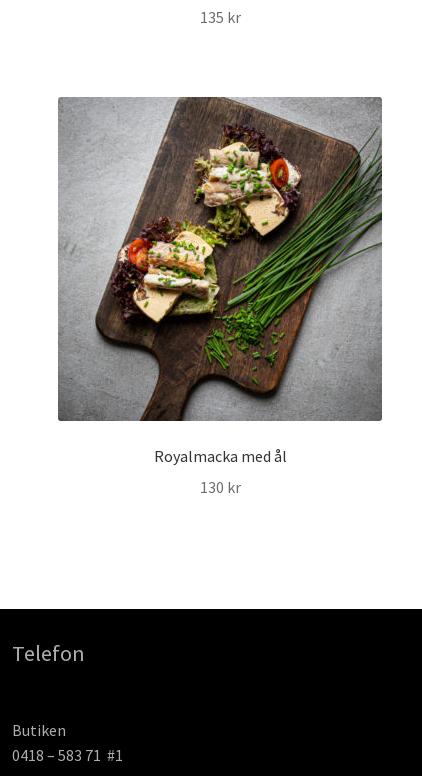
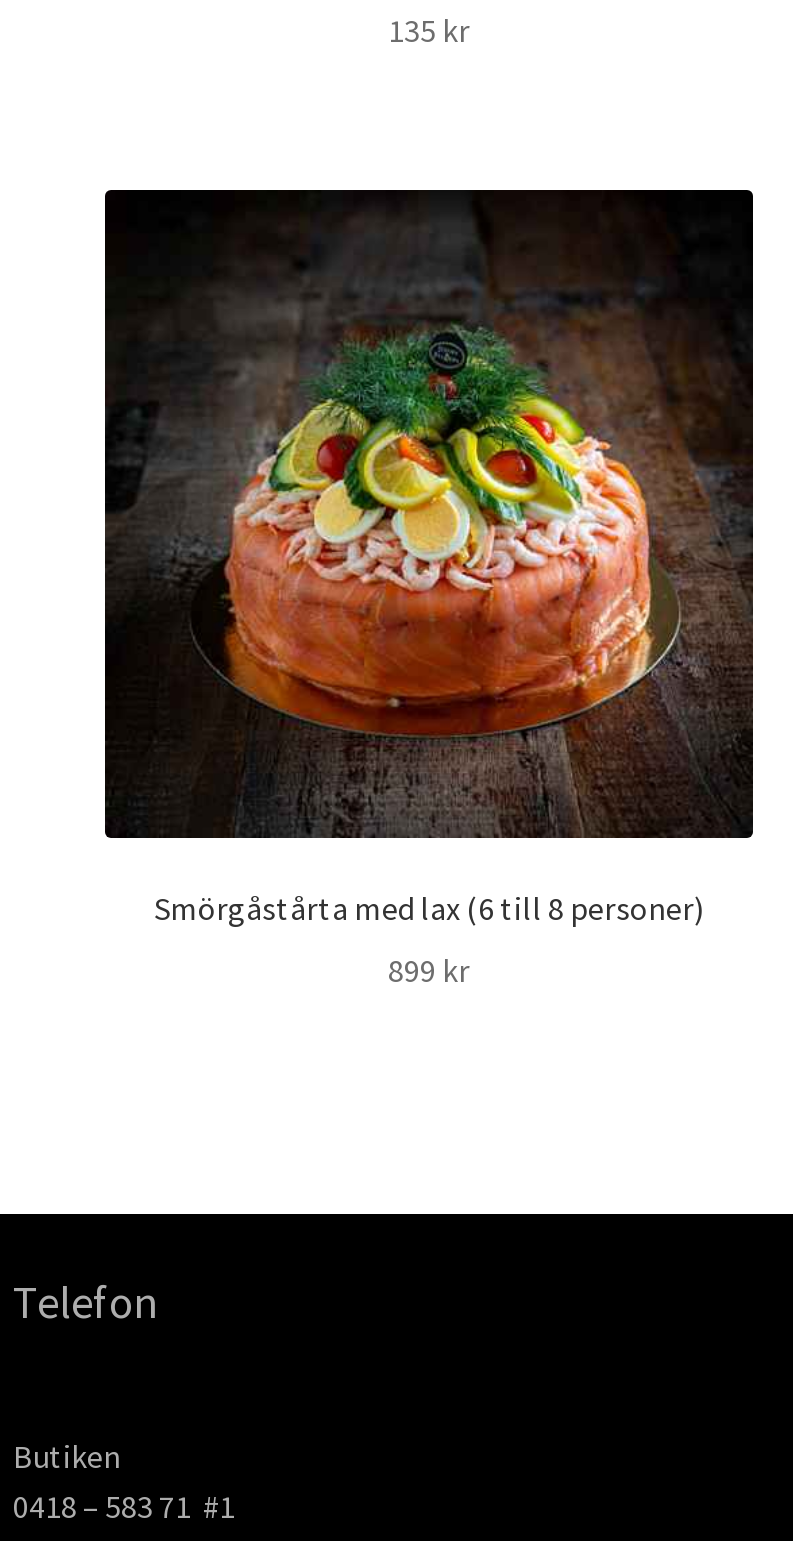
- [image]
- Royalmacka med ål
+ [image]
+ Smörgåstårta med lax (6 till 8 personer)

- 130 kr
+ 899 kr
